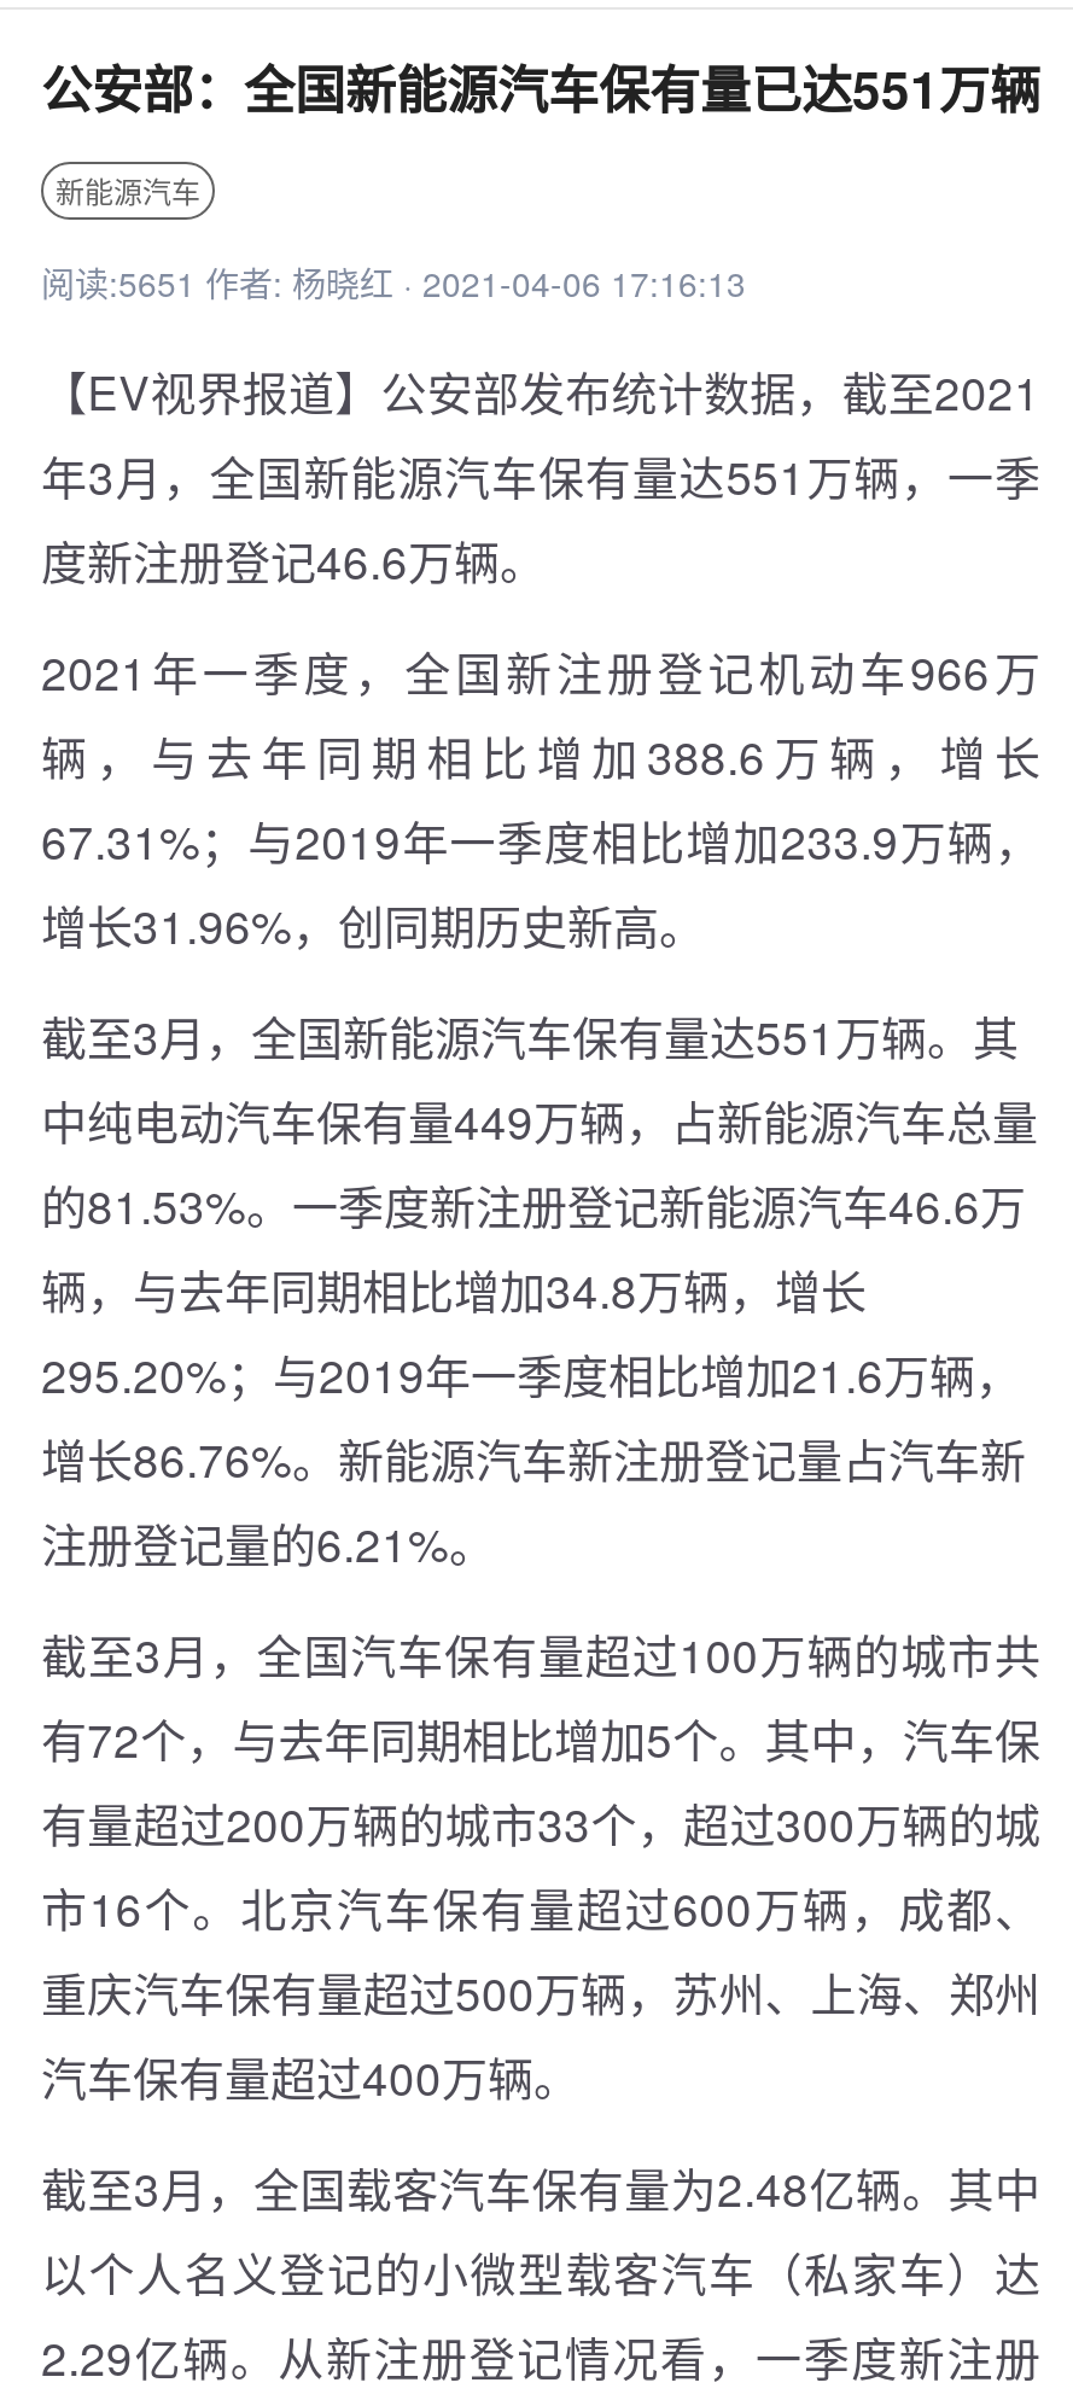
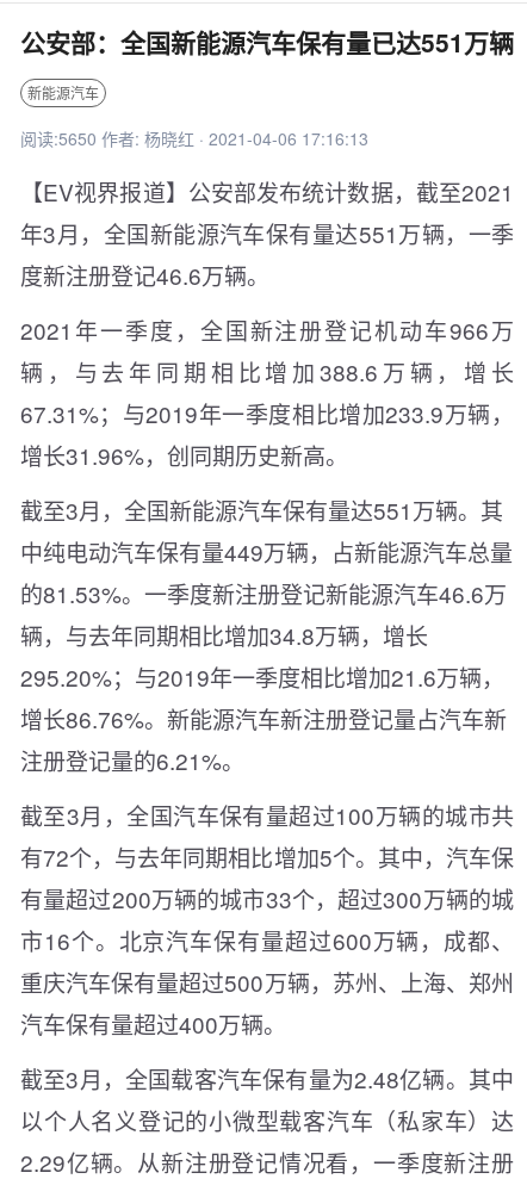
- 阅读:5651 作者: 杨晓红 · 2021-04-06 17:16:13
+ 阅读:5650 作者: 杨晓红 · 2021-04-06 17:16:13
